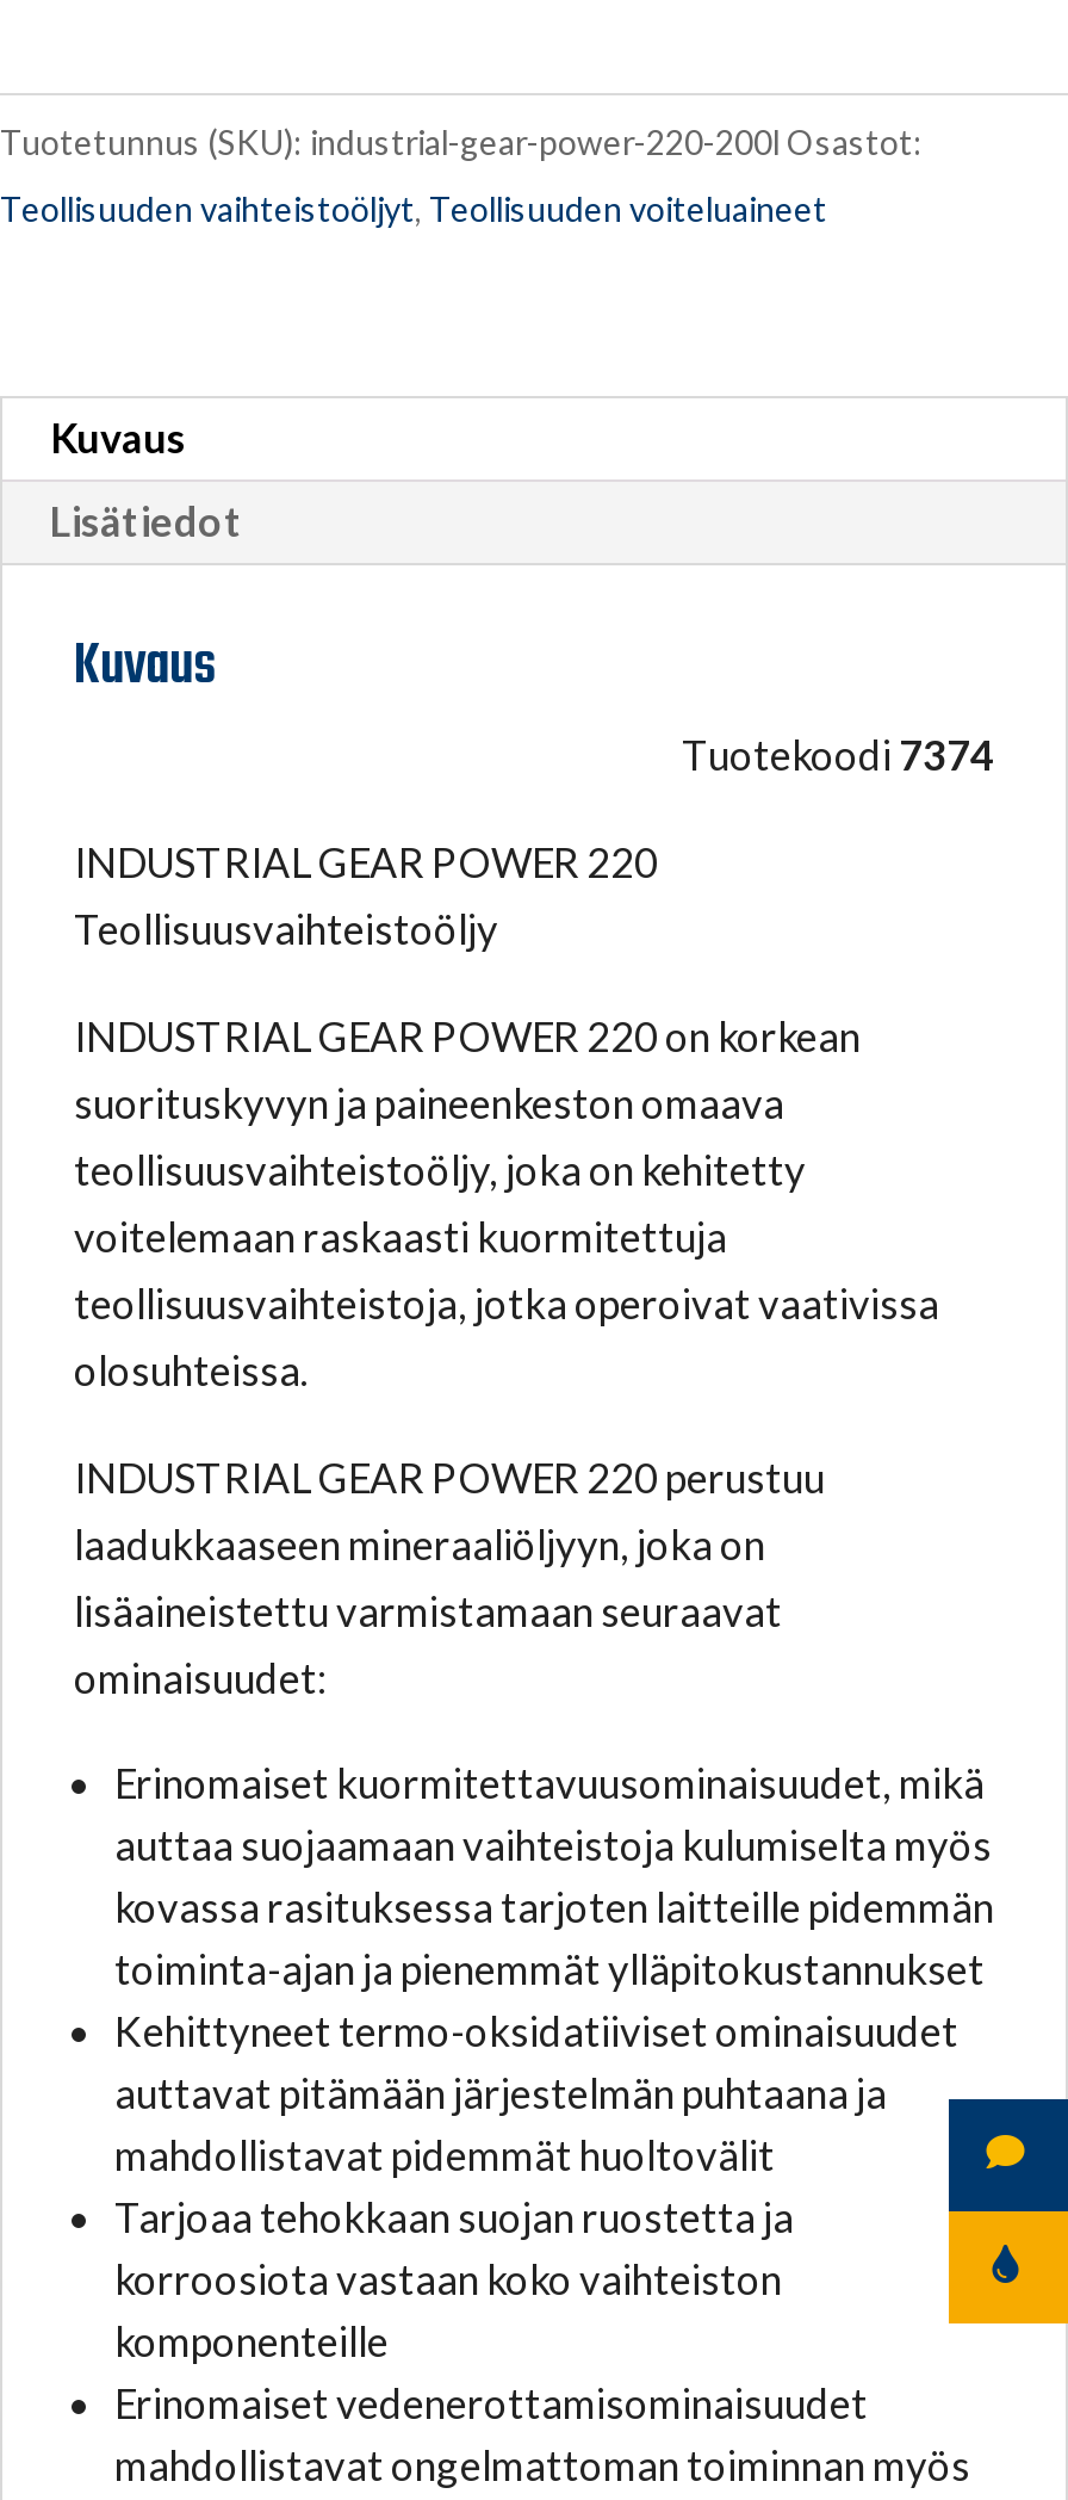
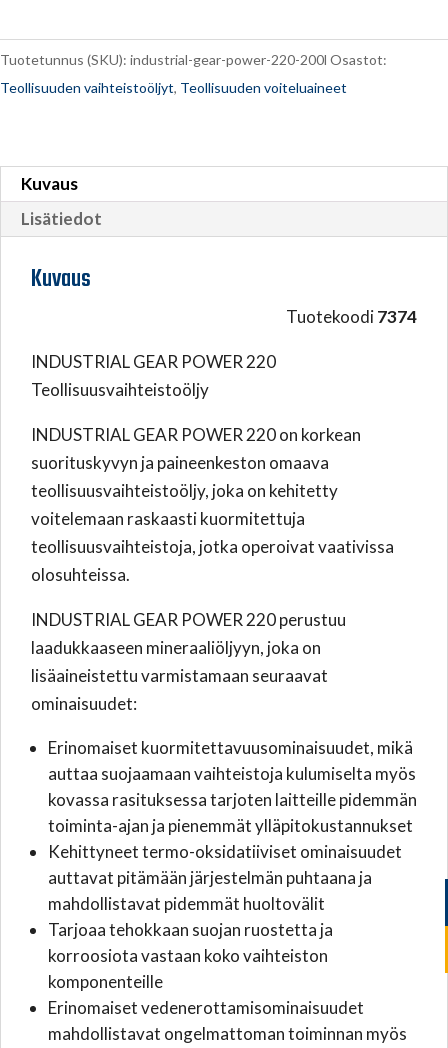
- [image]
